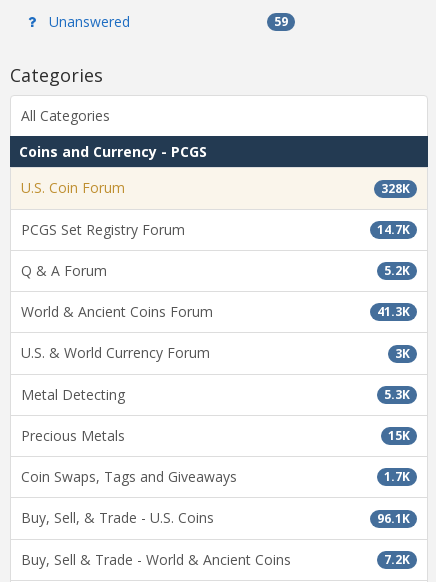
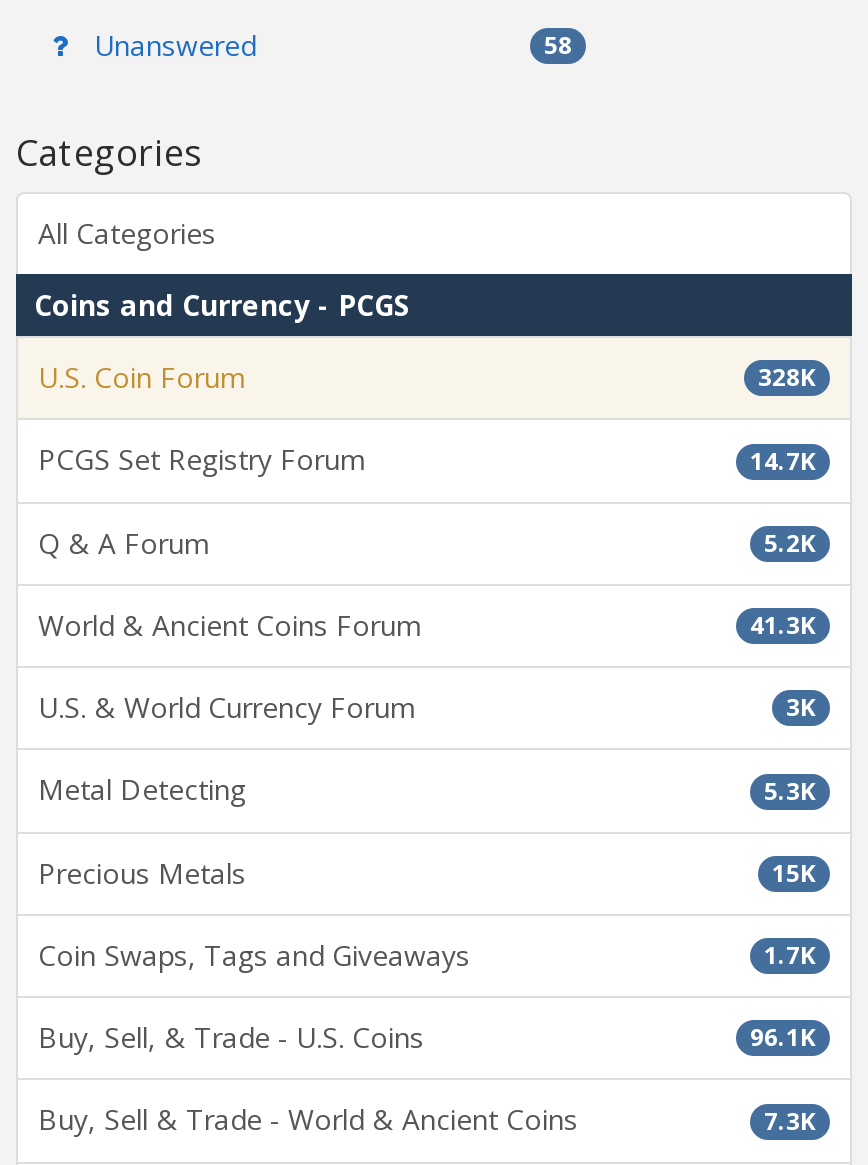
- 59
+ 58

- 7.2K
+ 7.3K
